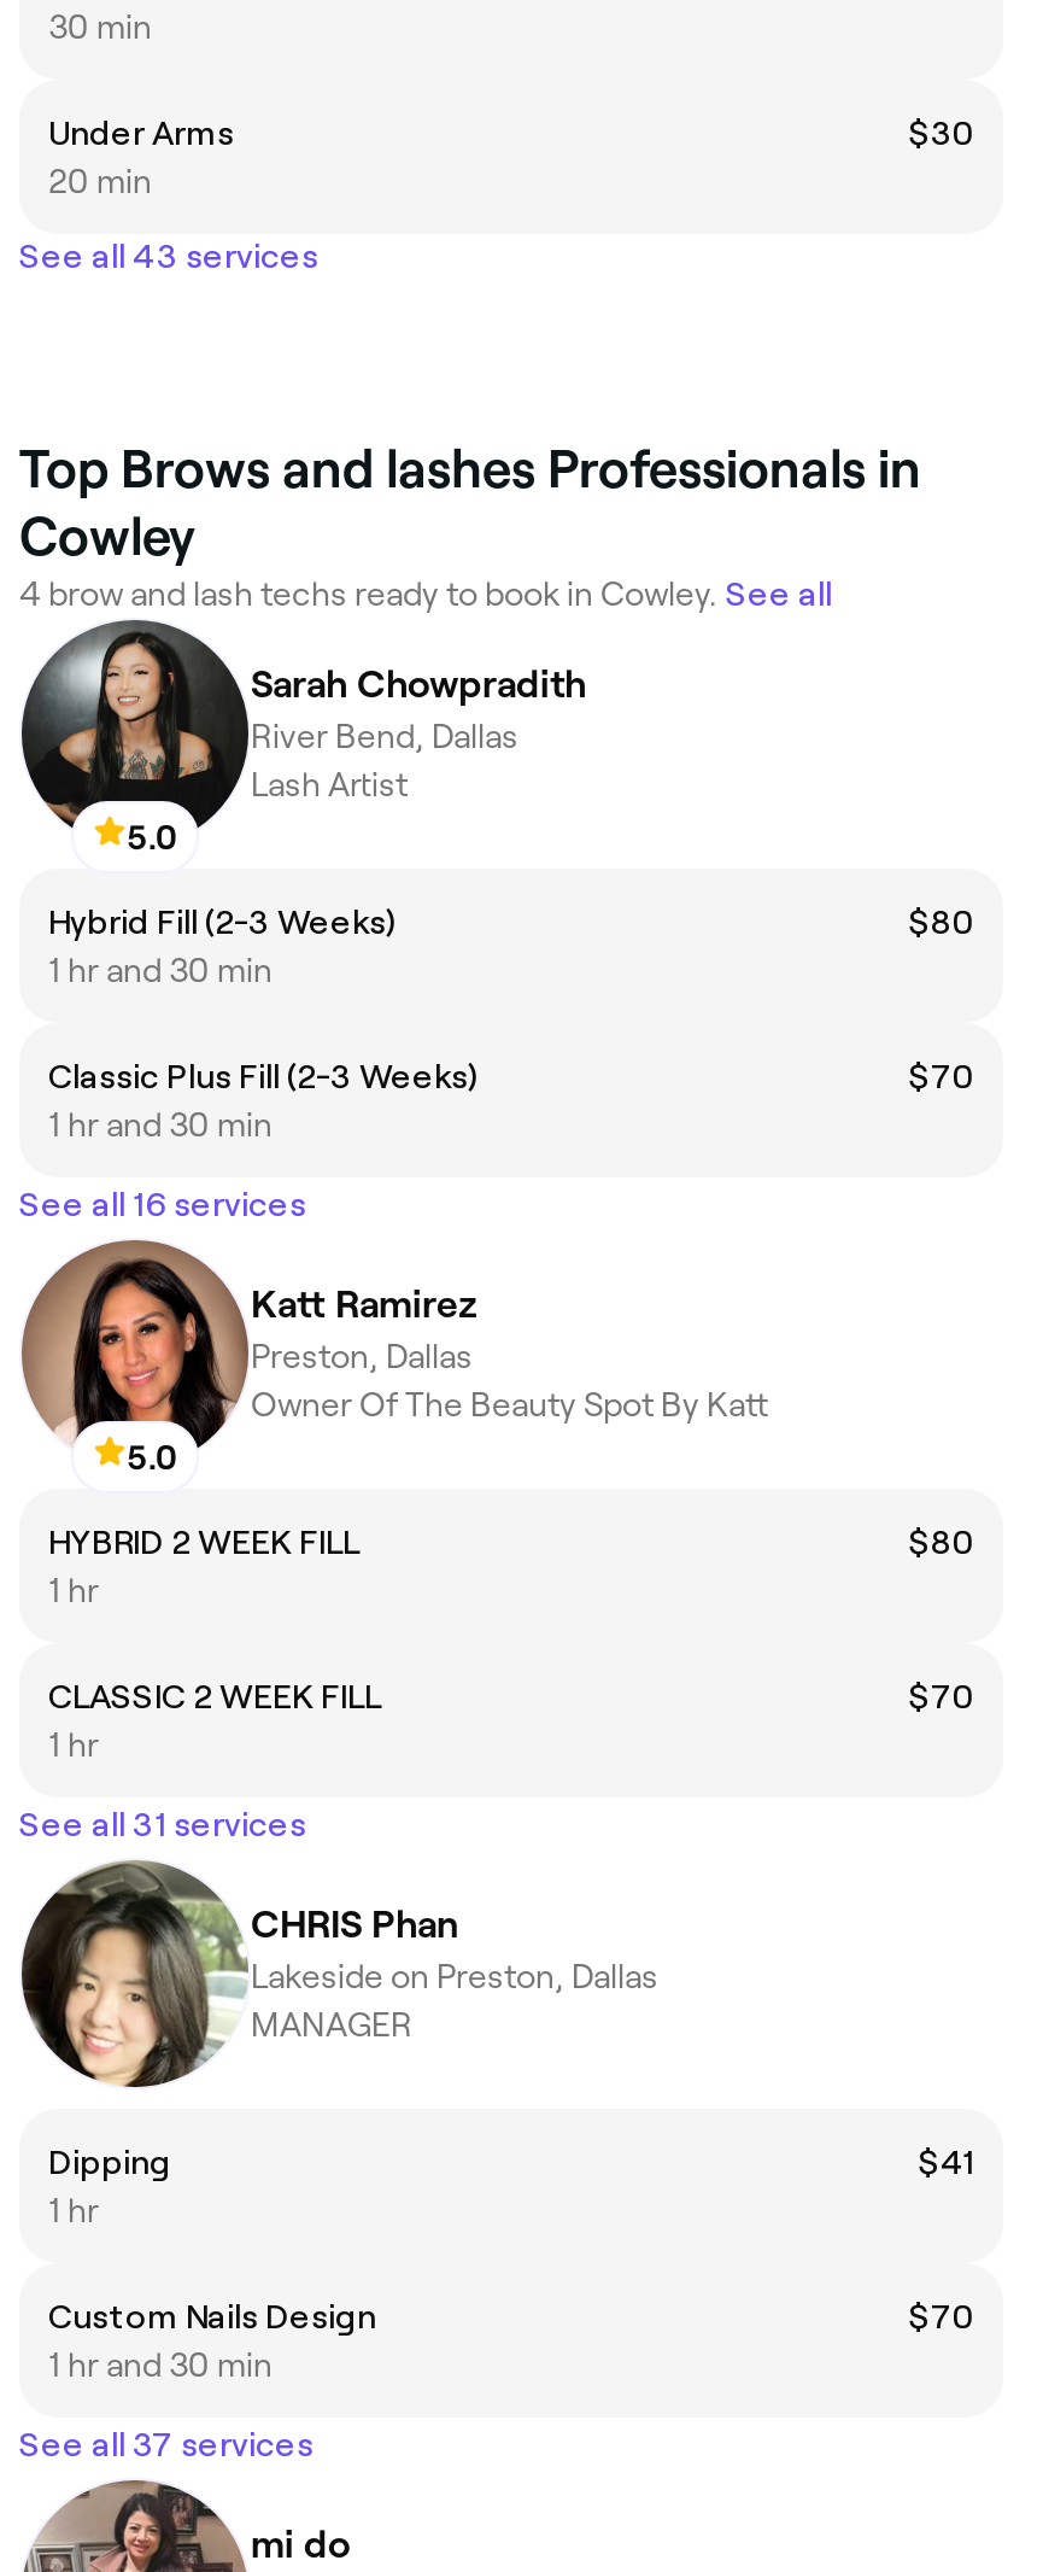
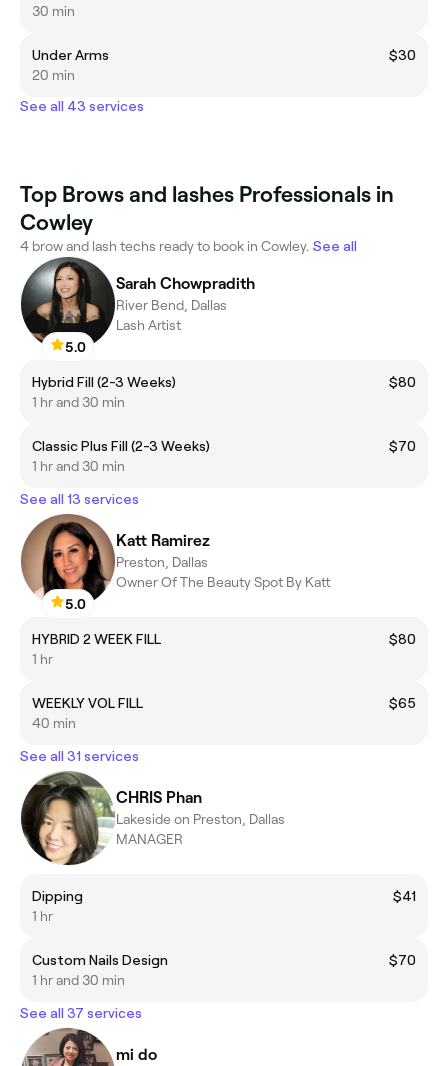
- See all 16 services
+ See all 13 services

- CLASSIC 2 WEEK FILL
- $70
- 1 hr
+ WEEKLY VOL FILL
+ $65
+ 40 min
